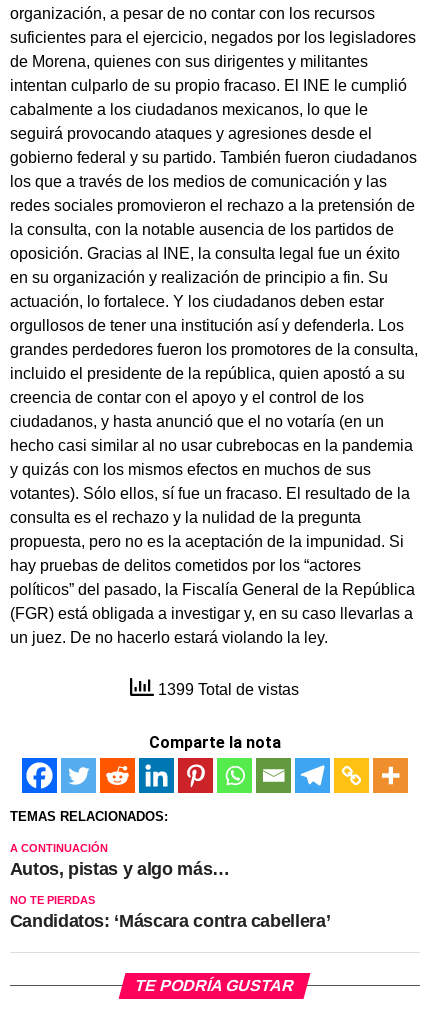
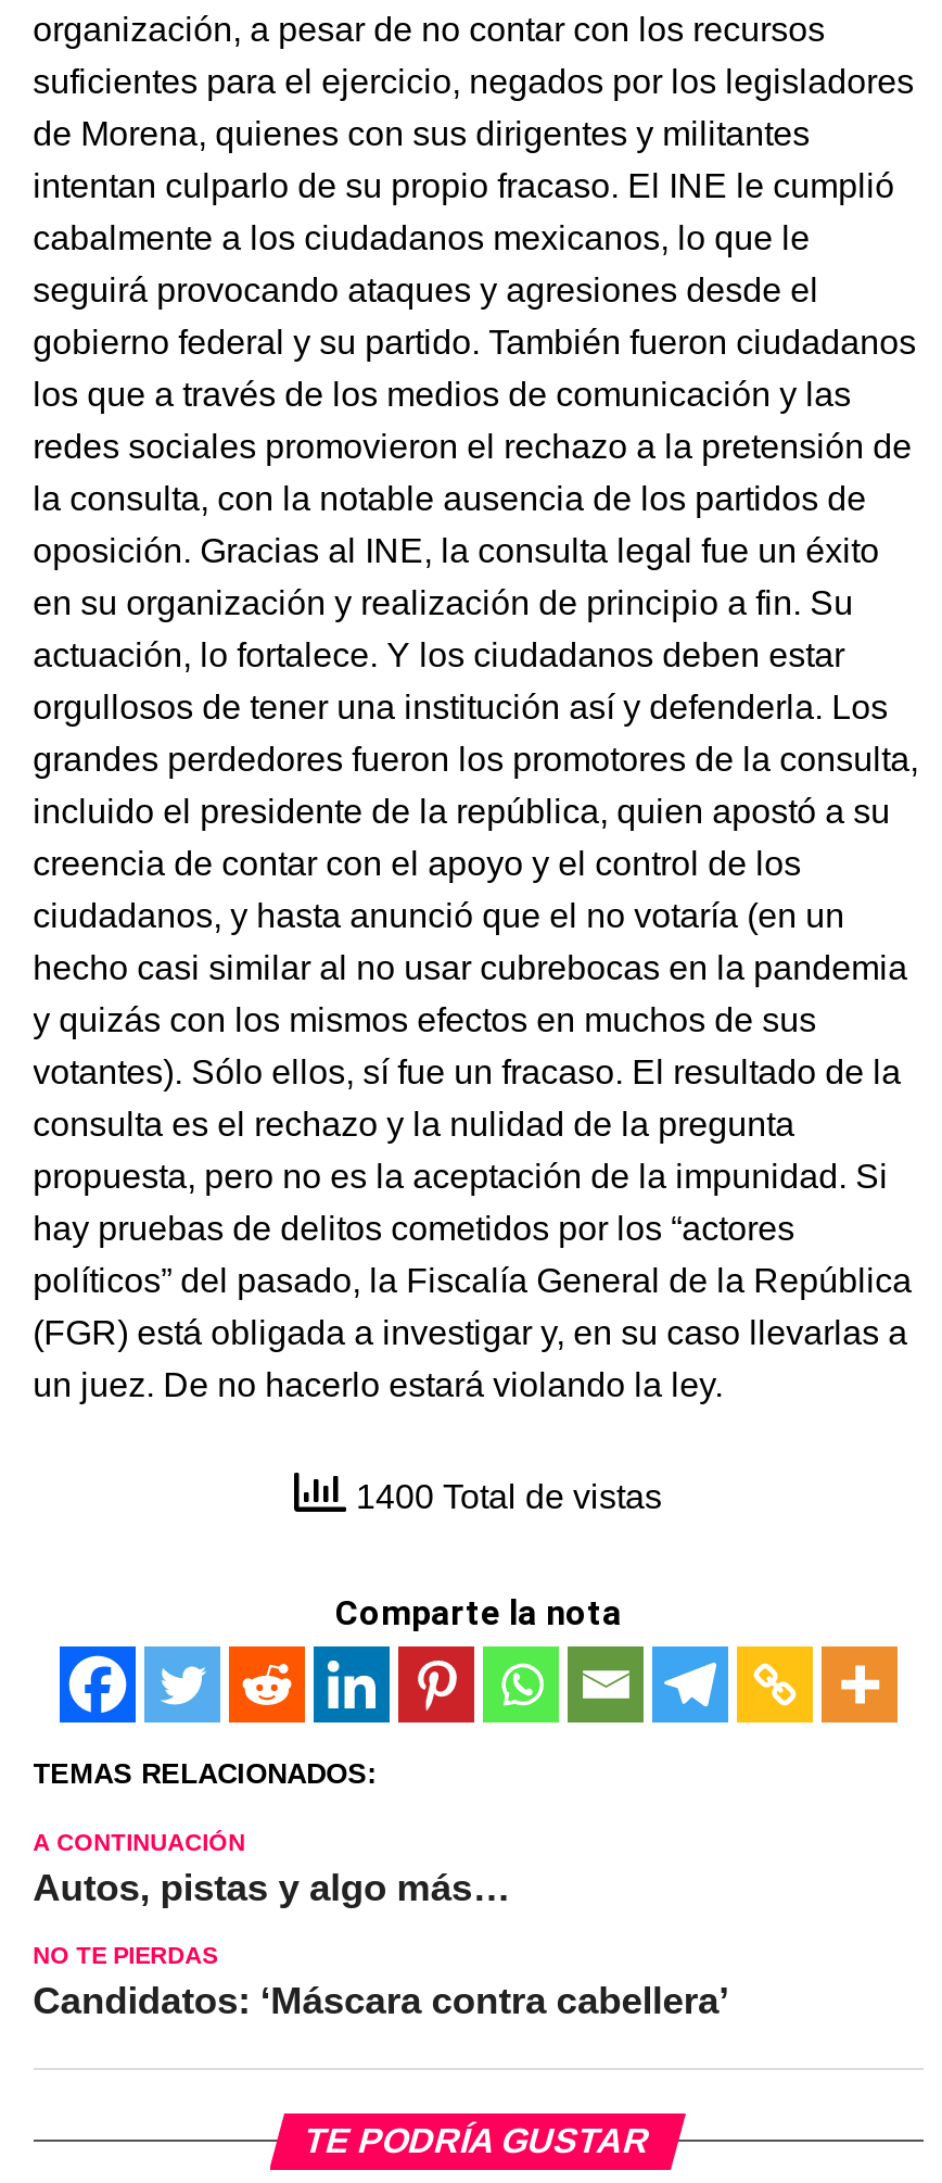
- 1399 Total de vistas
+ 1400 Total de vistas
